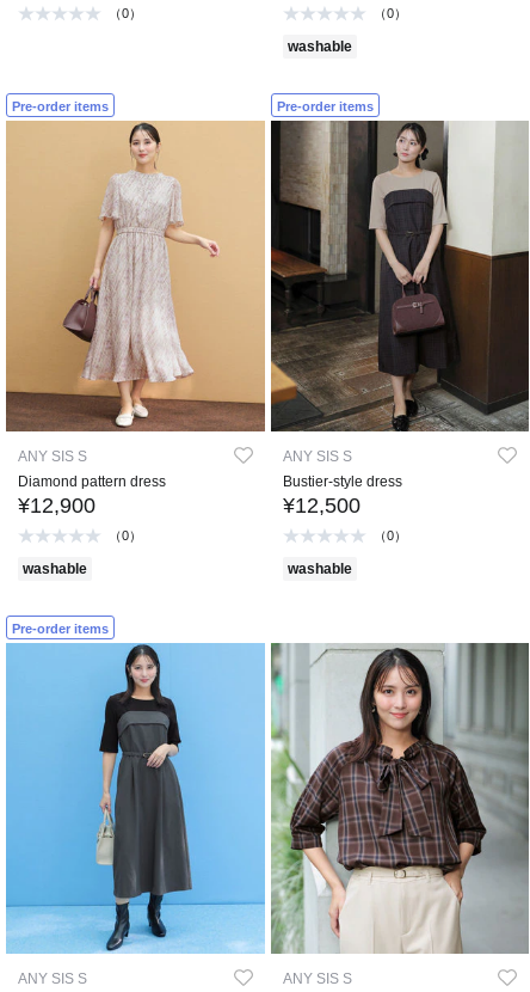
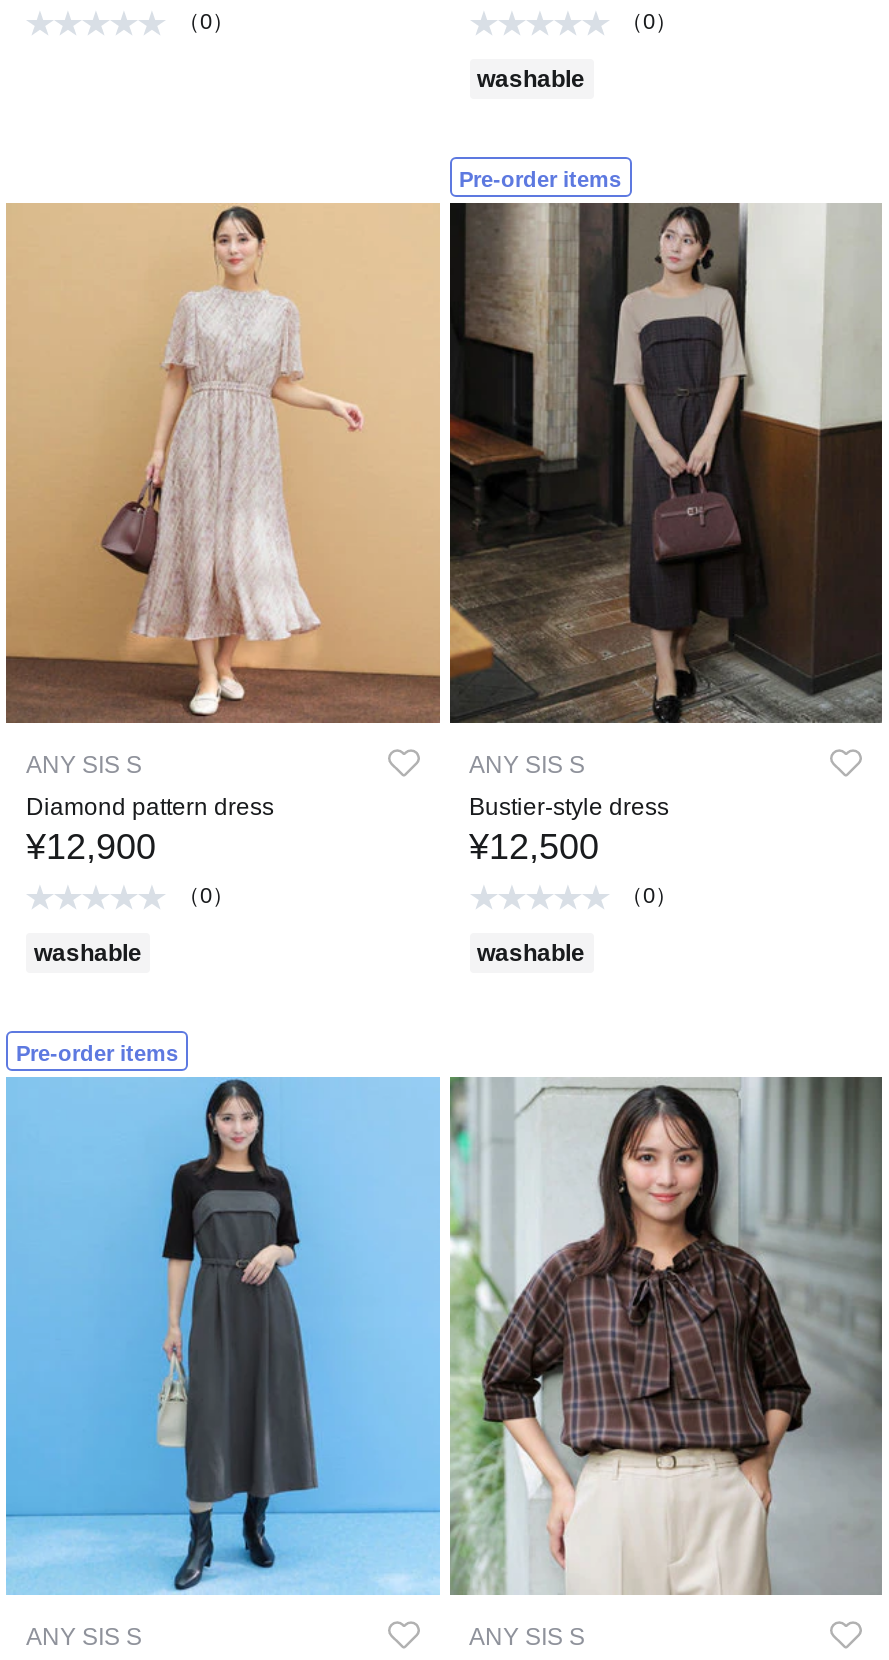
- Pre-order items
